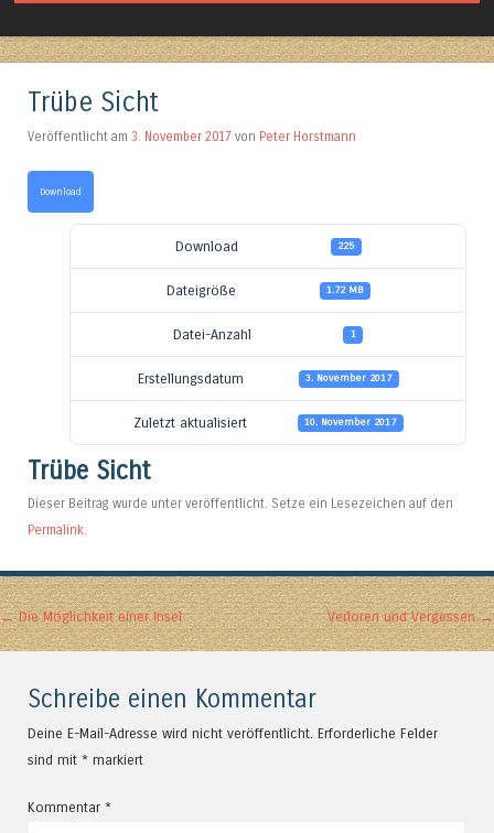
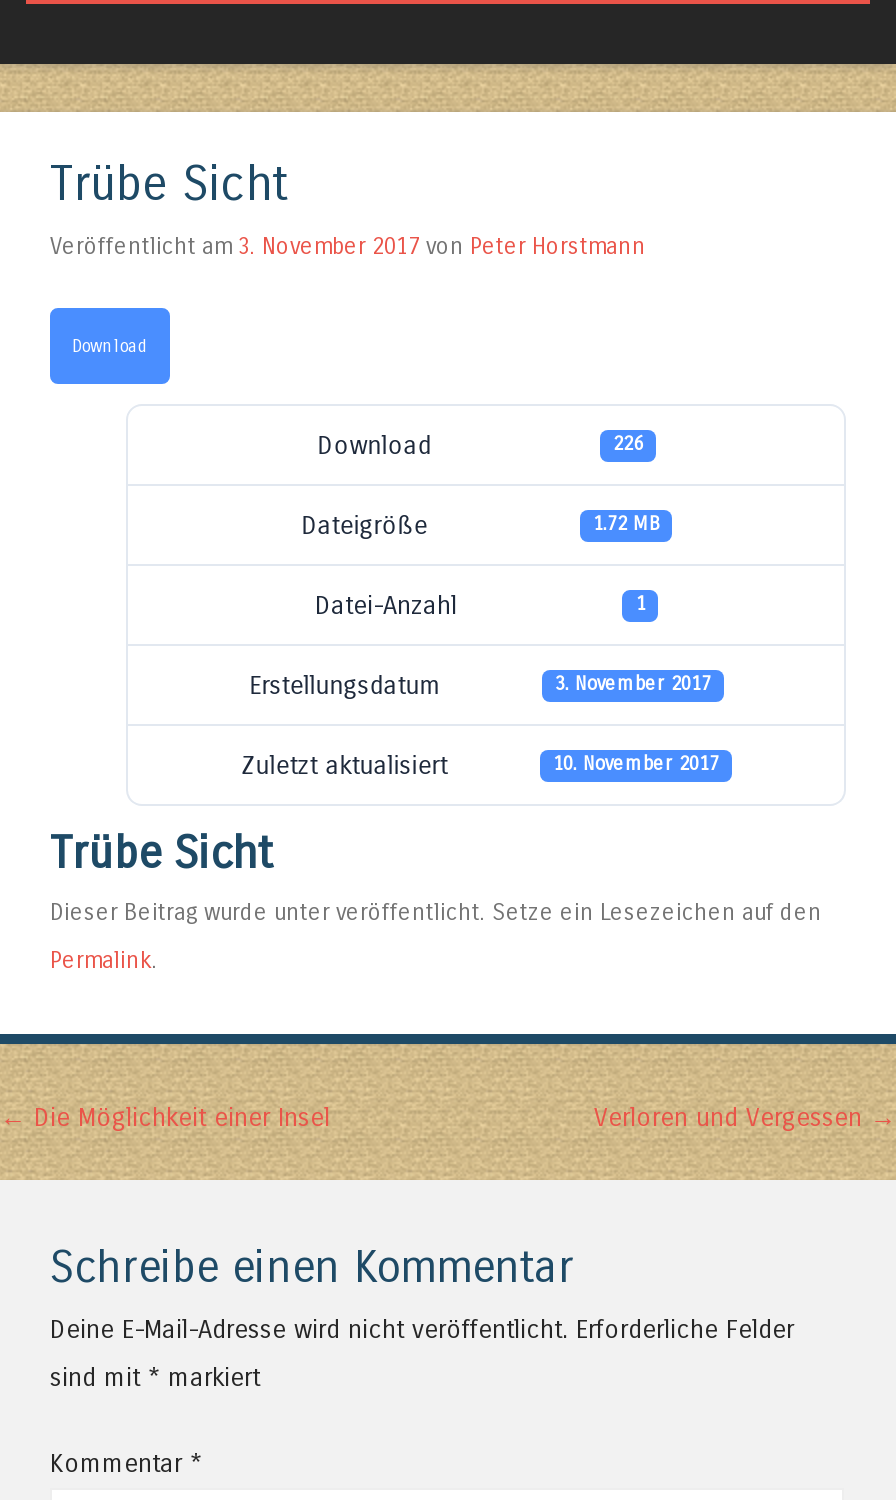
- 225
+ 226
